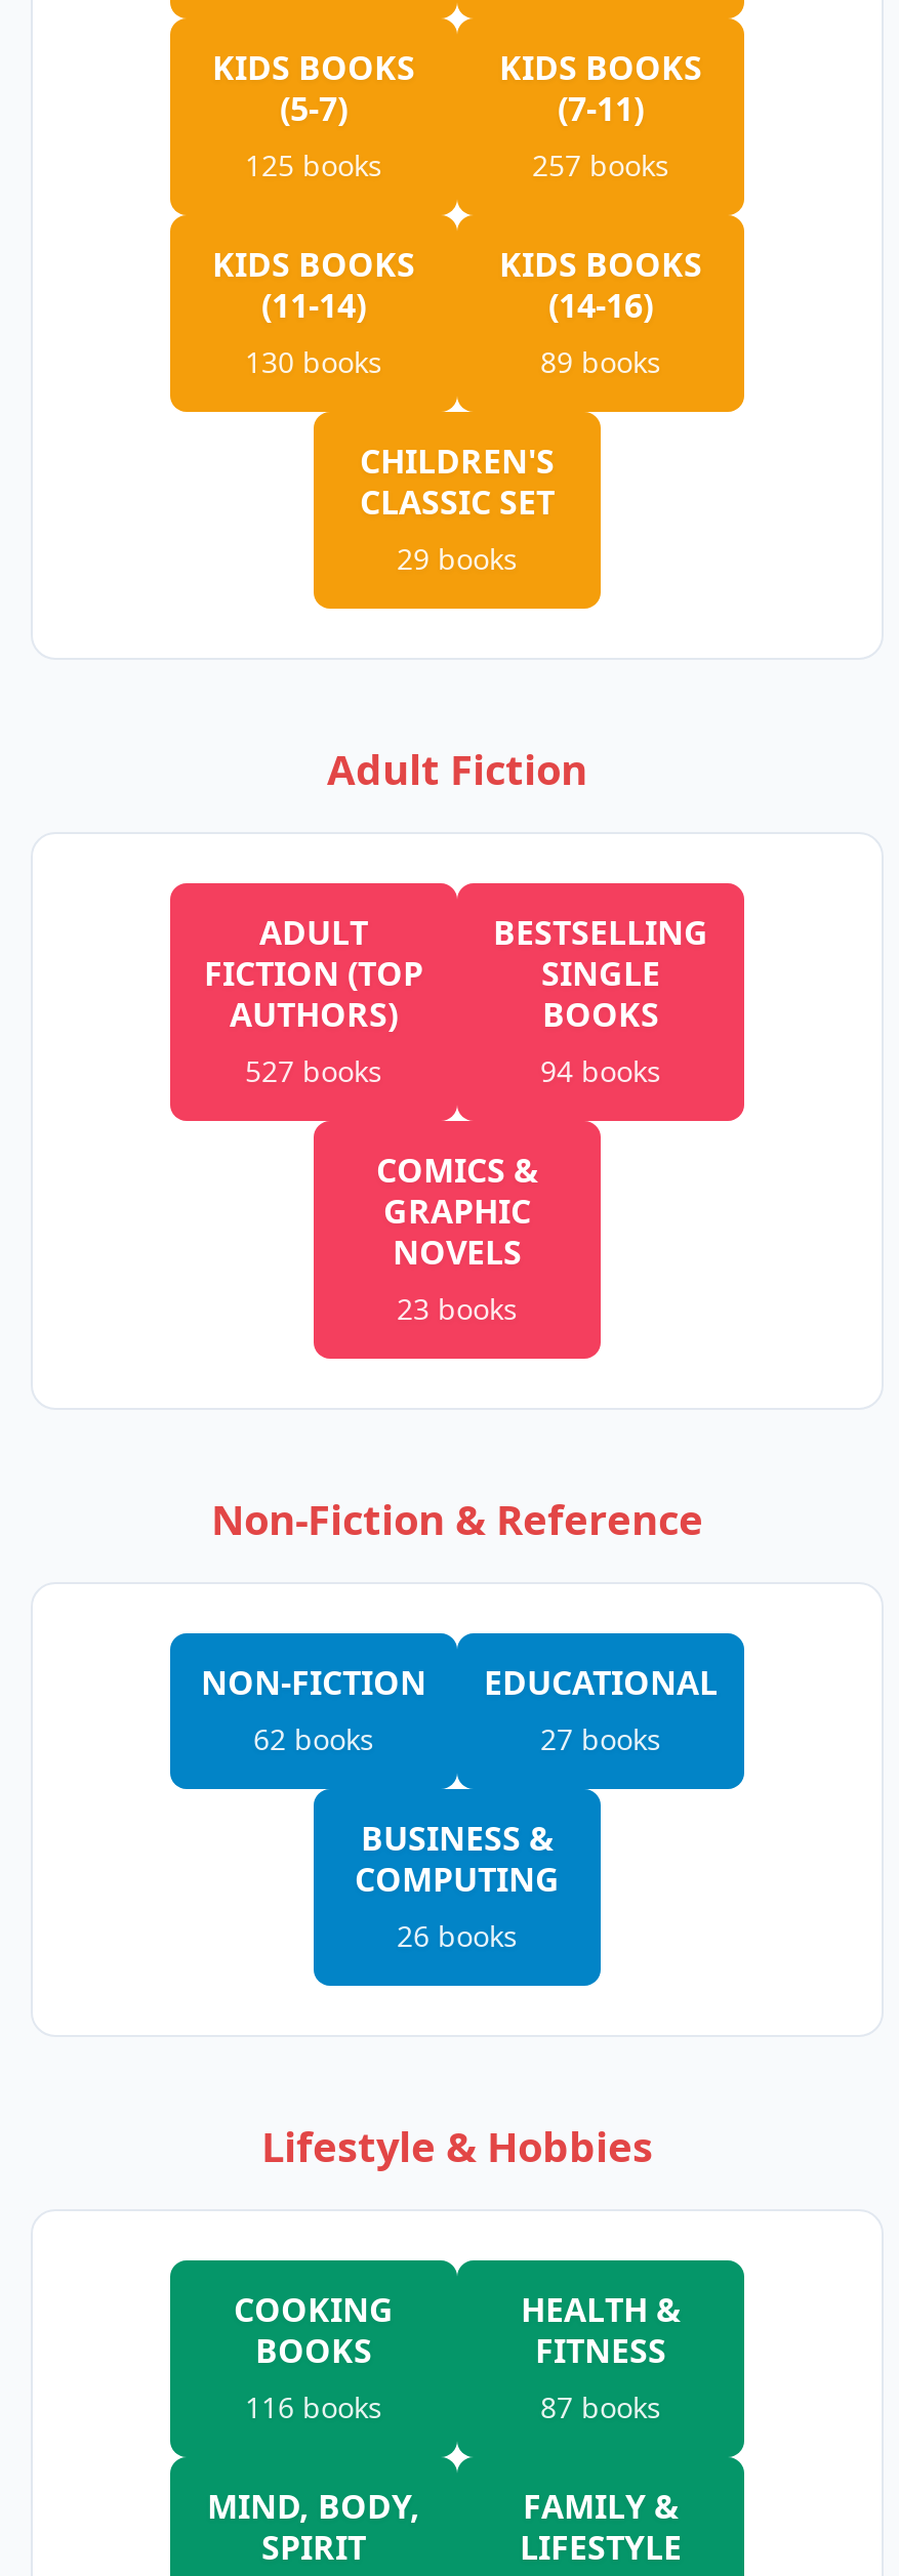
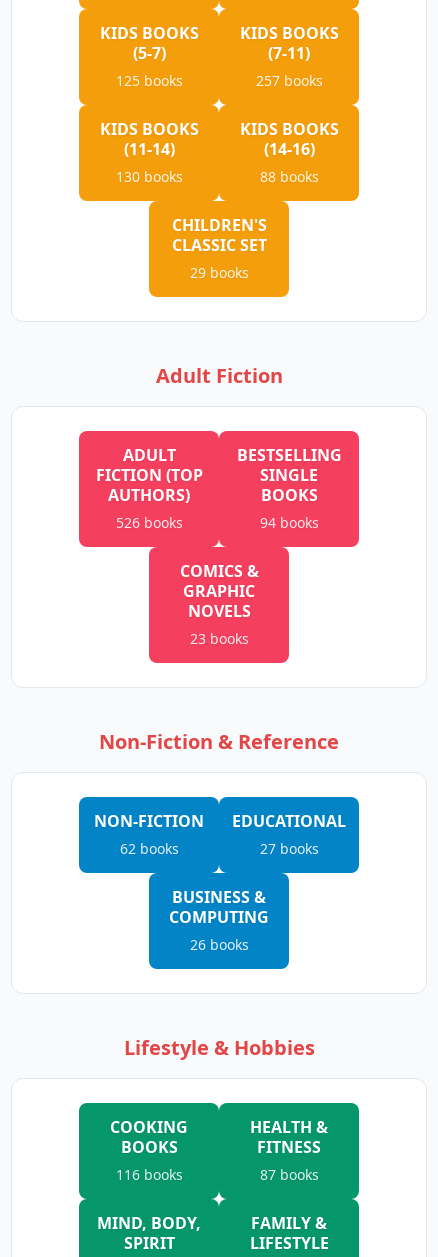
- 89 books
+ 88 books

- 527 books
+ 526 books
